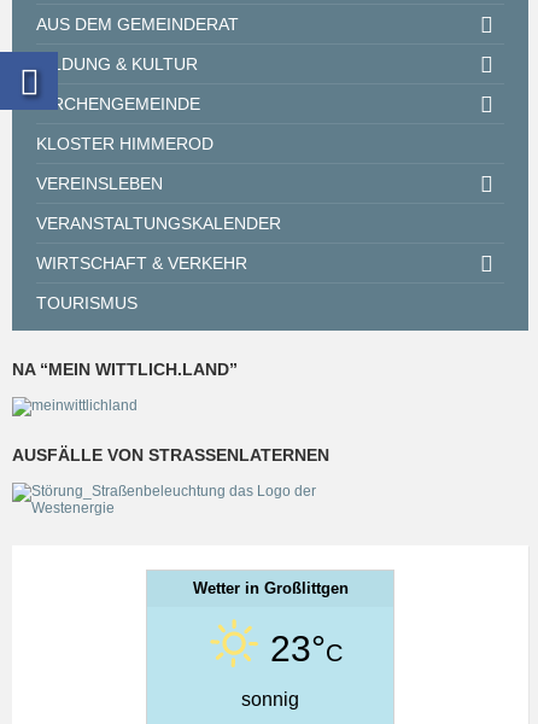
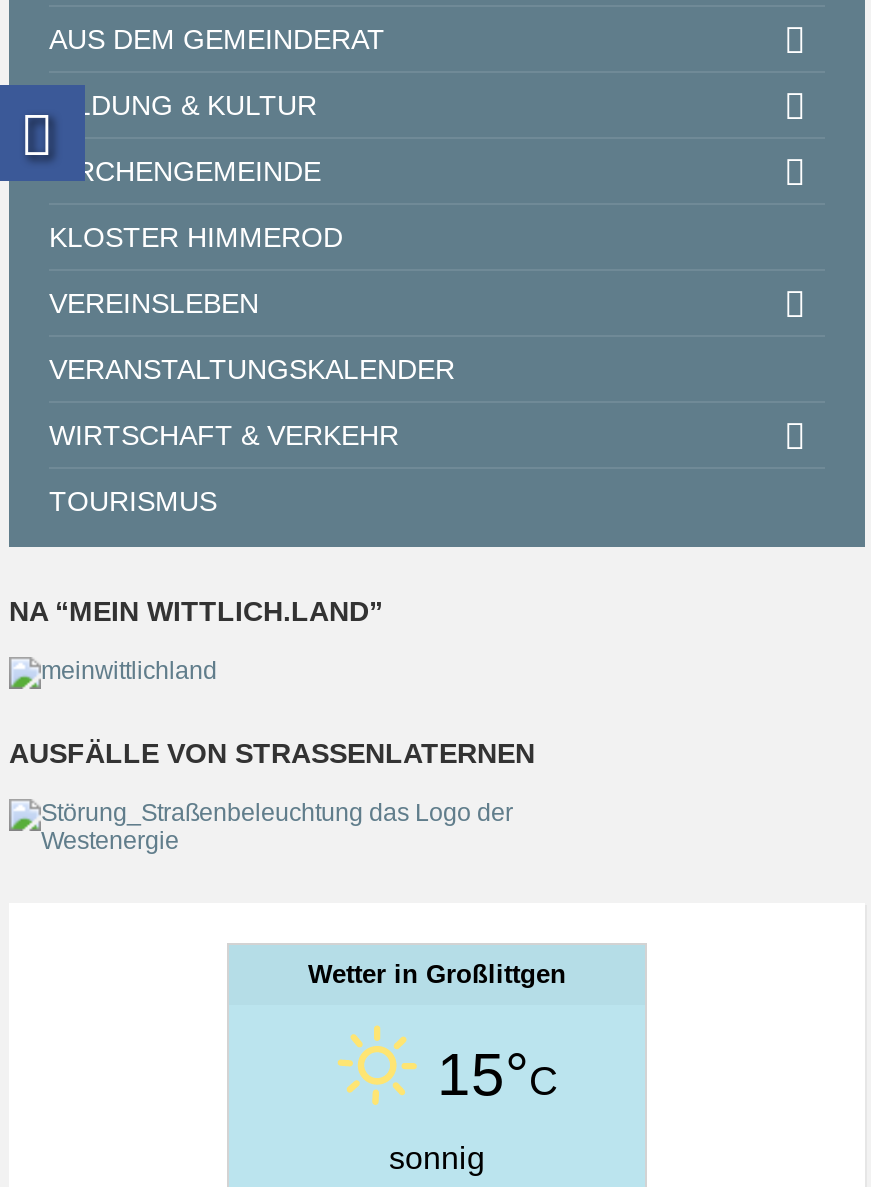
- 23°C
+ 15°C
